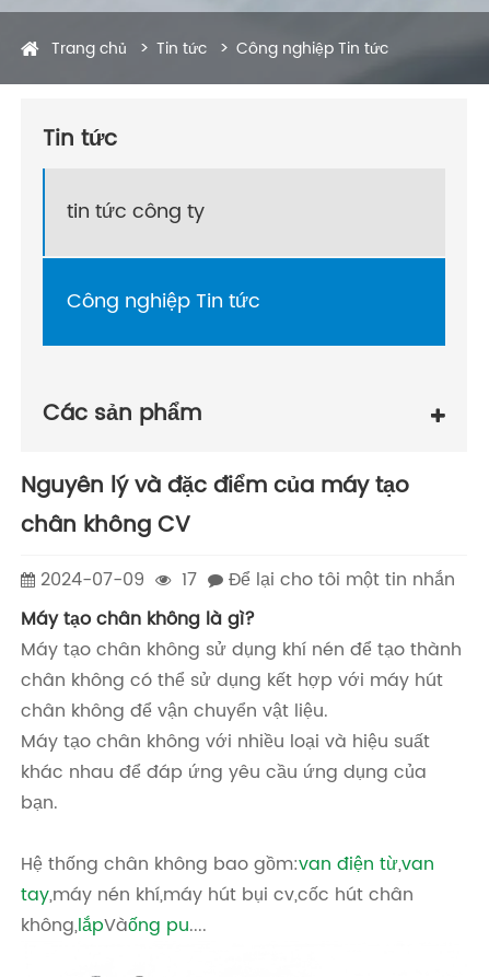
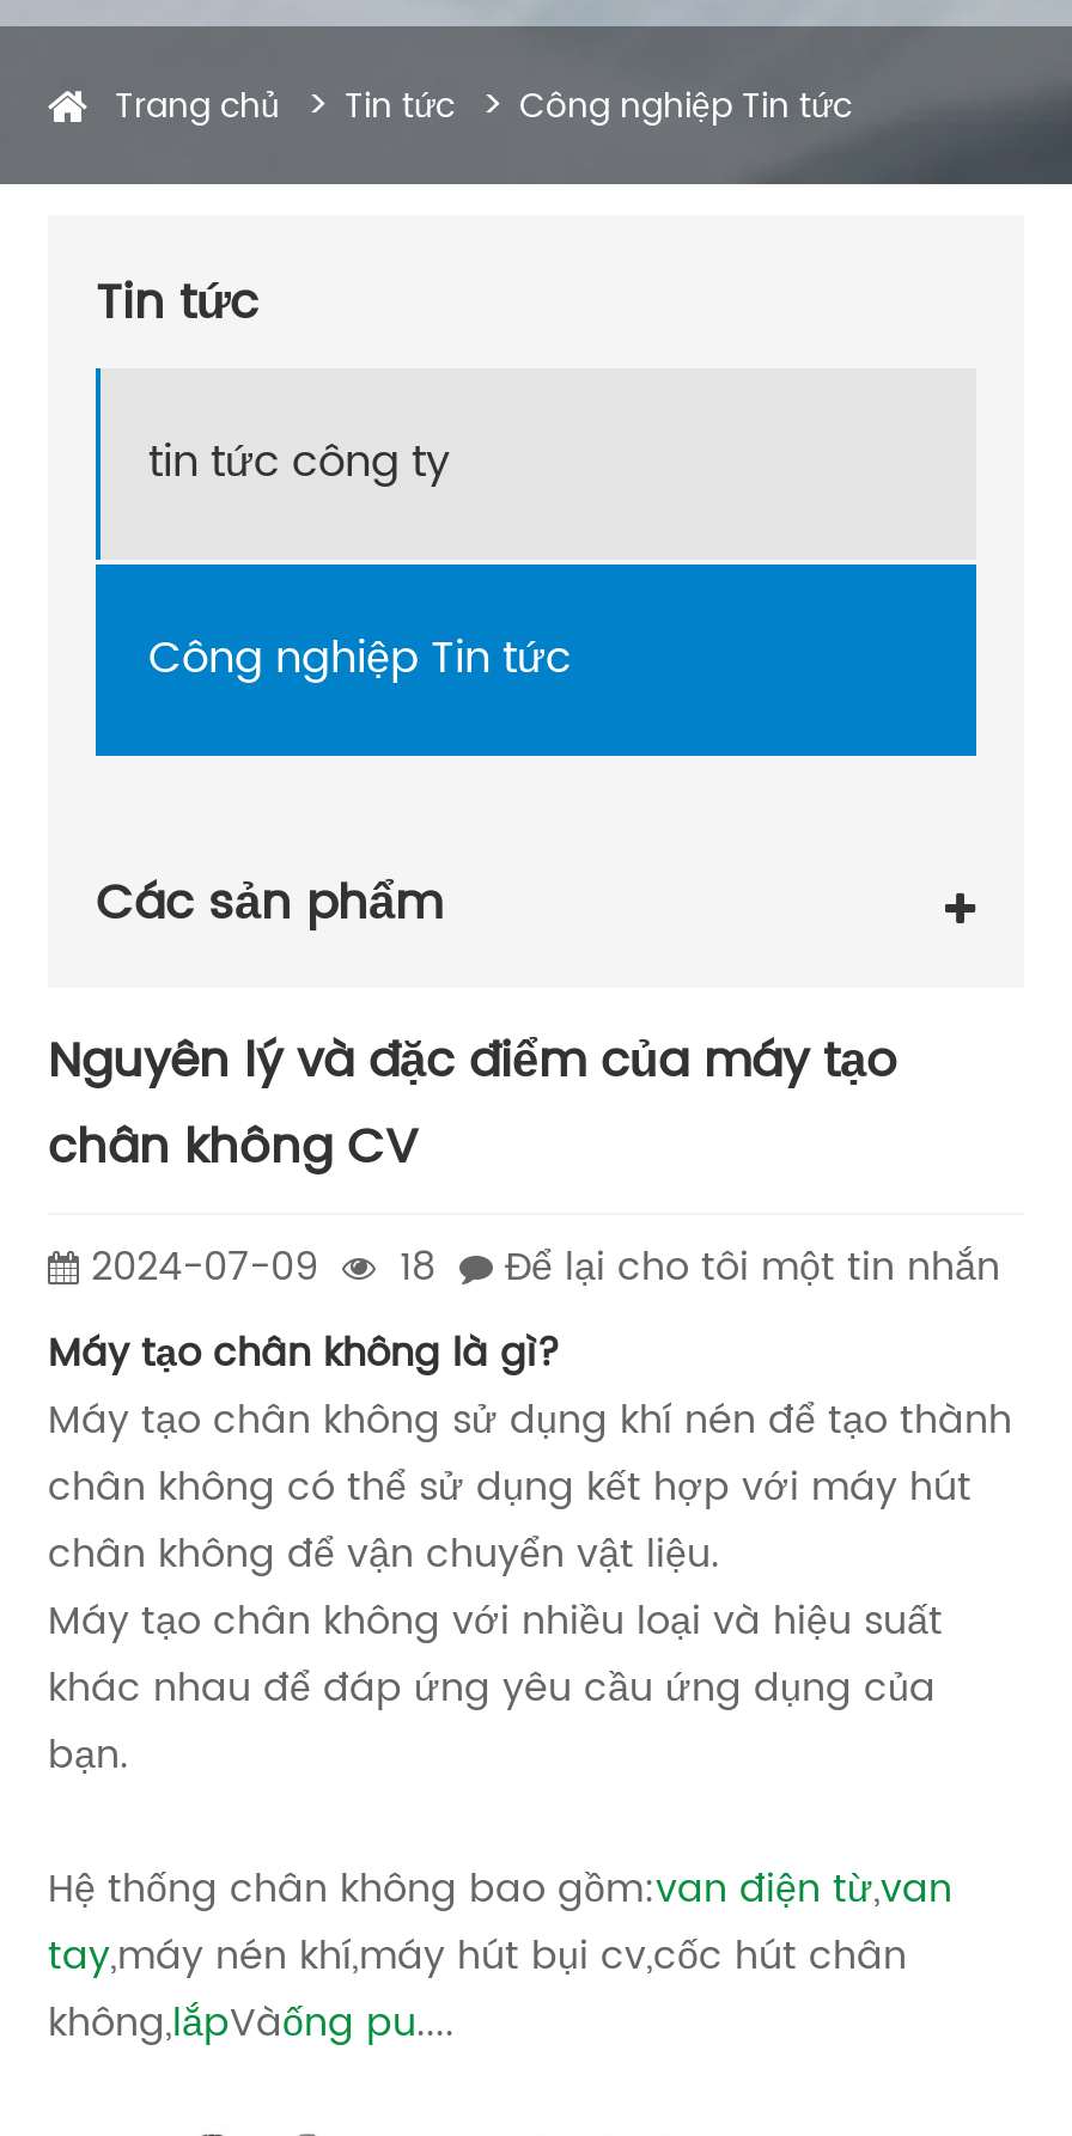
- 2024-07-09 17 Để lại cho tôi một tin nhắn
+ 2024-07-09 18 Để lại cho tôi một tin nhắn
